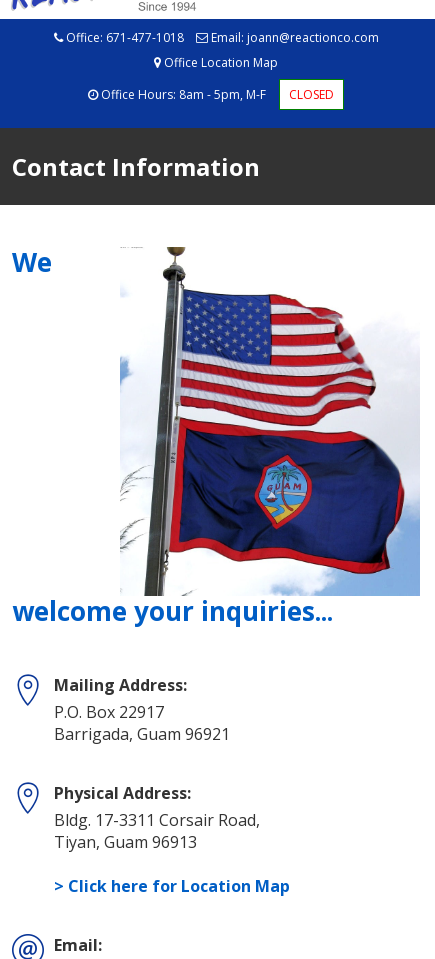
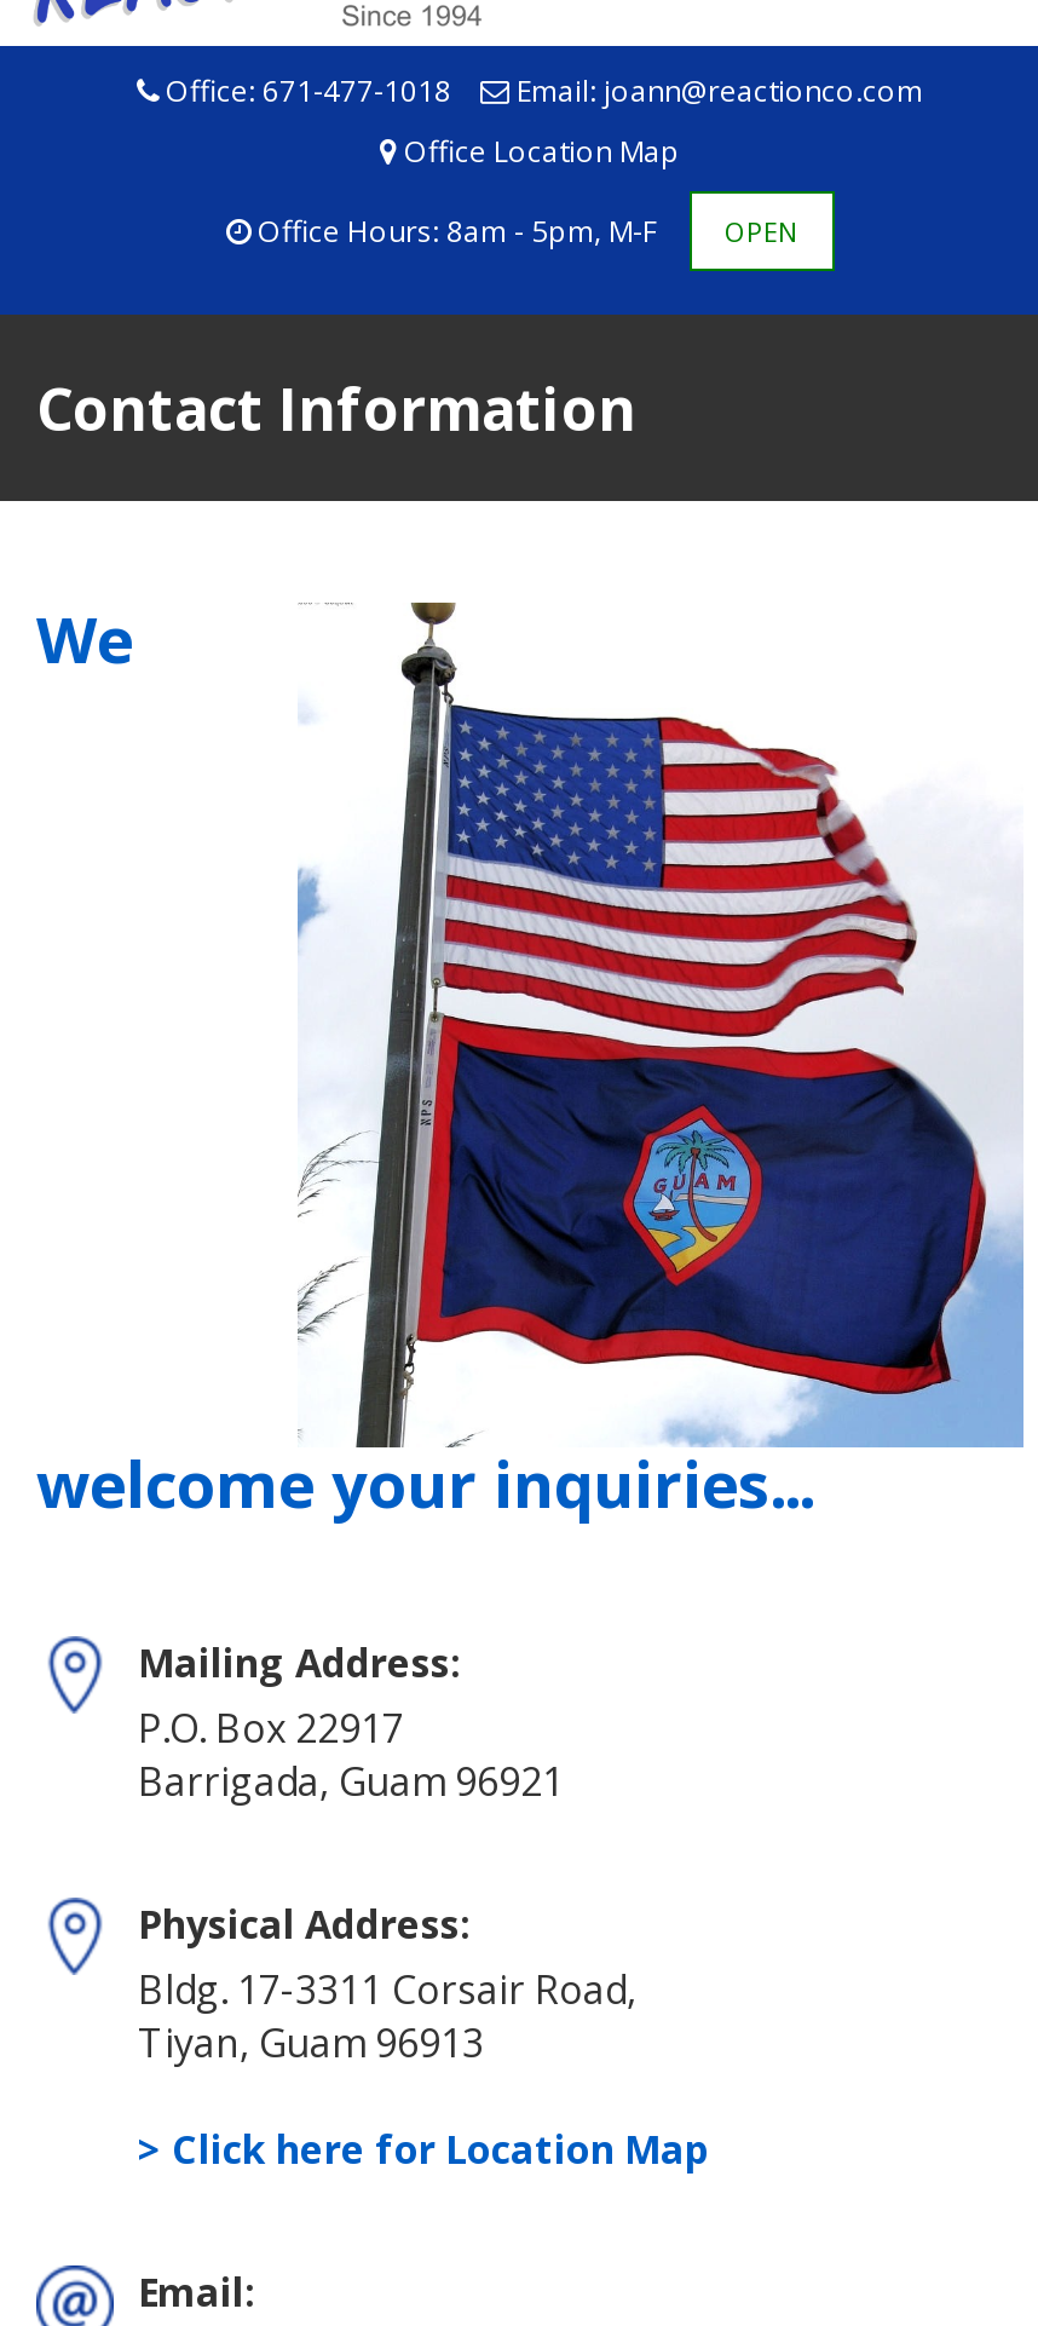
- CLOSED
+ OPEN
